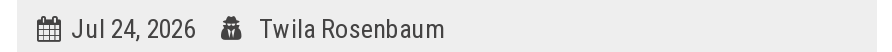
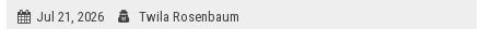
- Jul 24, 2026 Twila Rosenbaum
+ Jul 21, 2026 Twila Rosenbaum
